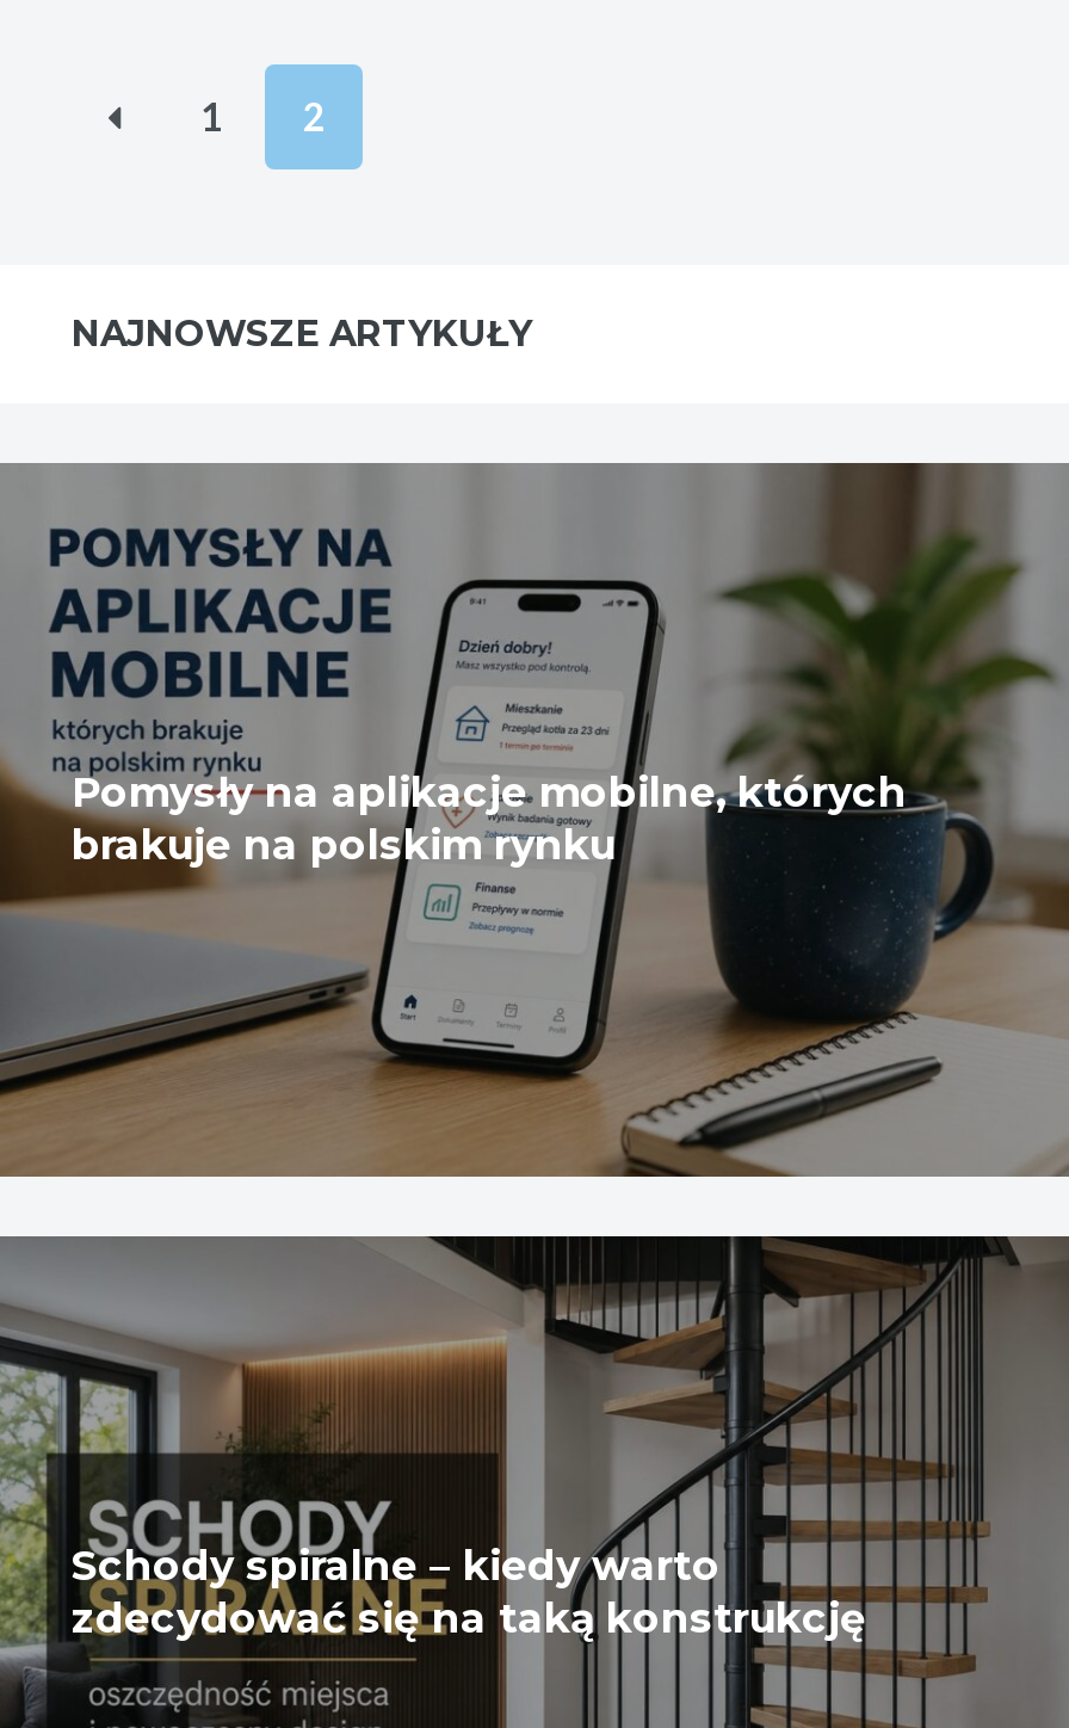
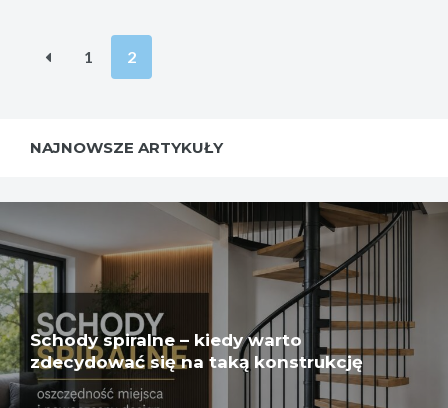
- [image]
- Pomysły na aplikacje mobilne, których
- brakuje na polskim rynku
